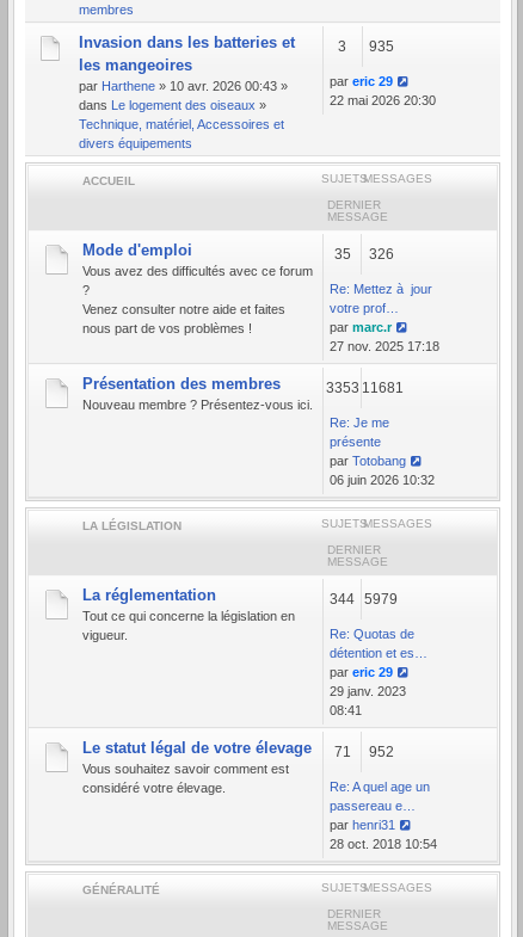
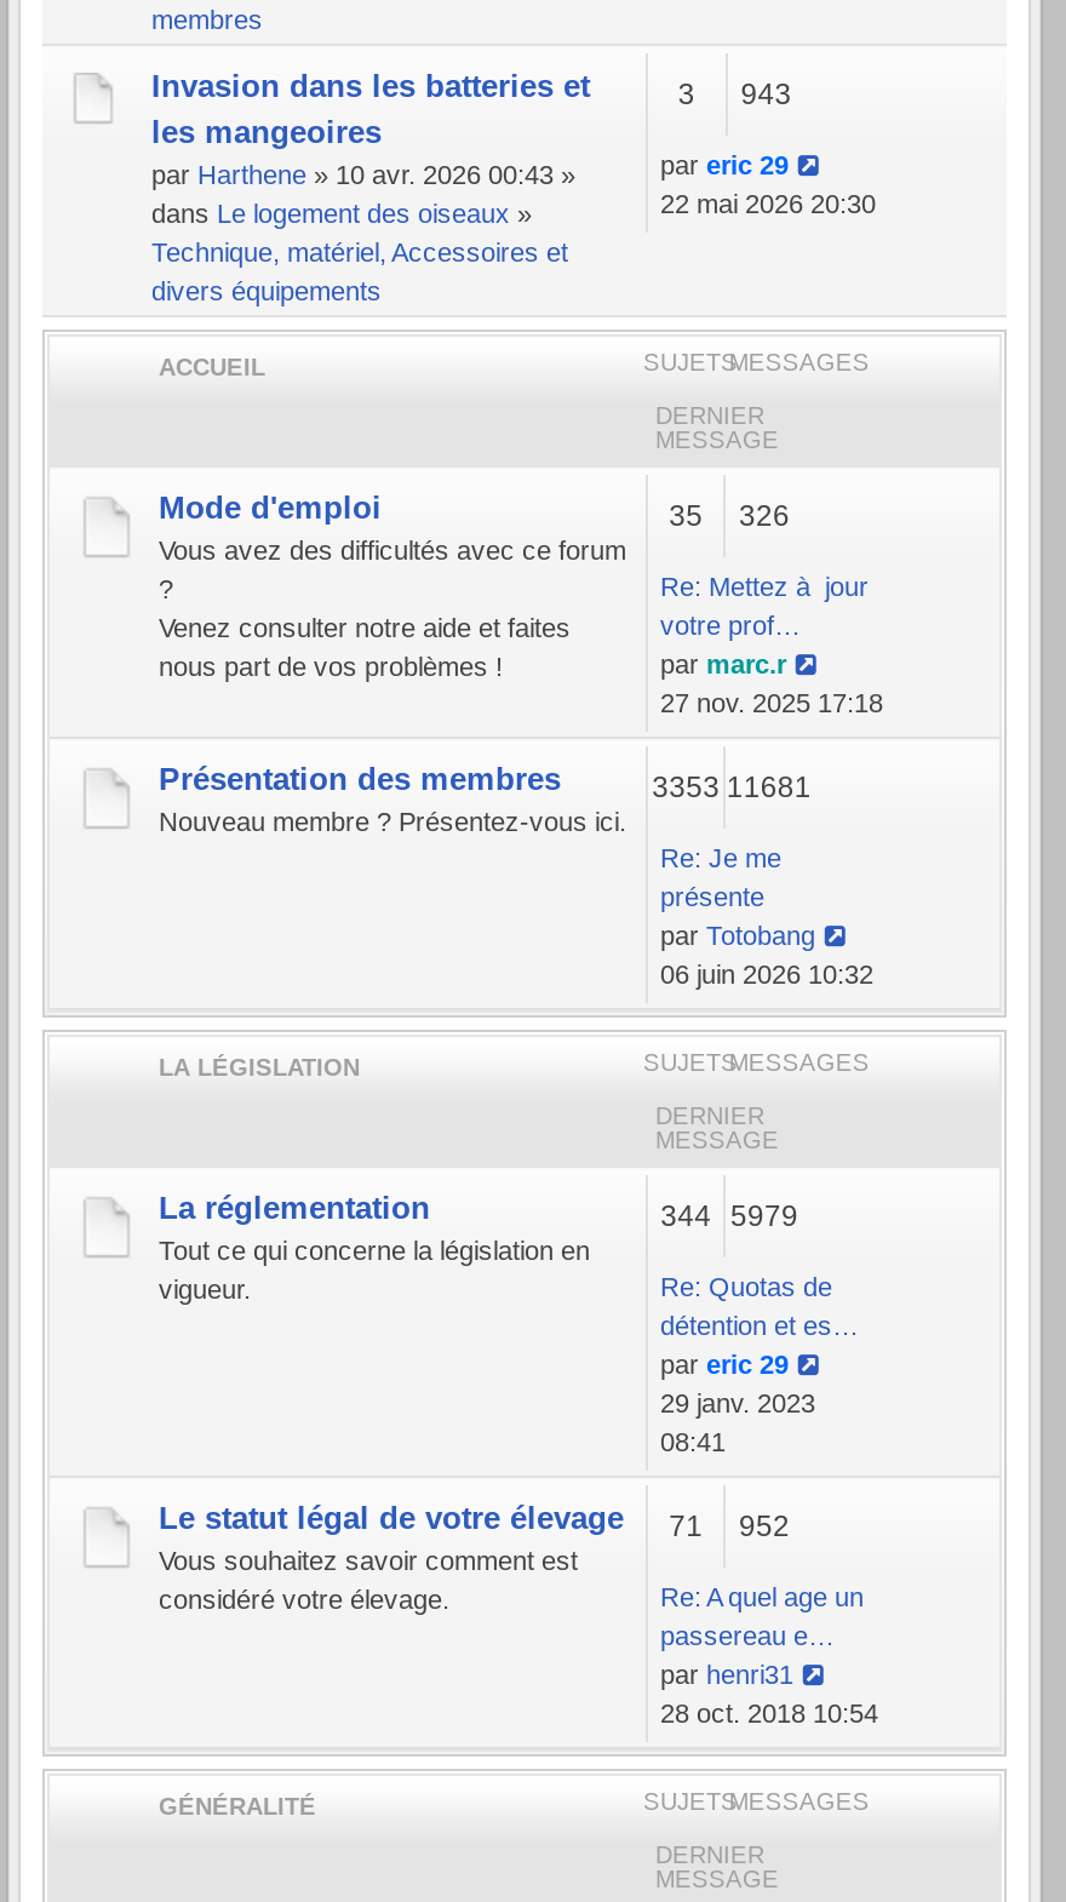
- 3 935
+ 3 943
